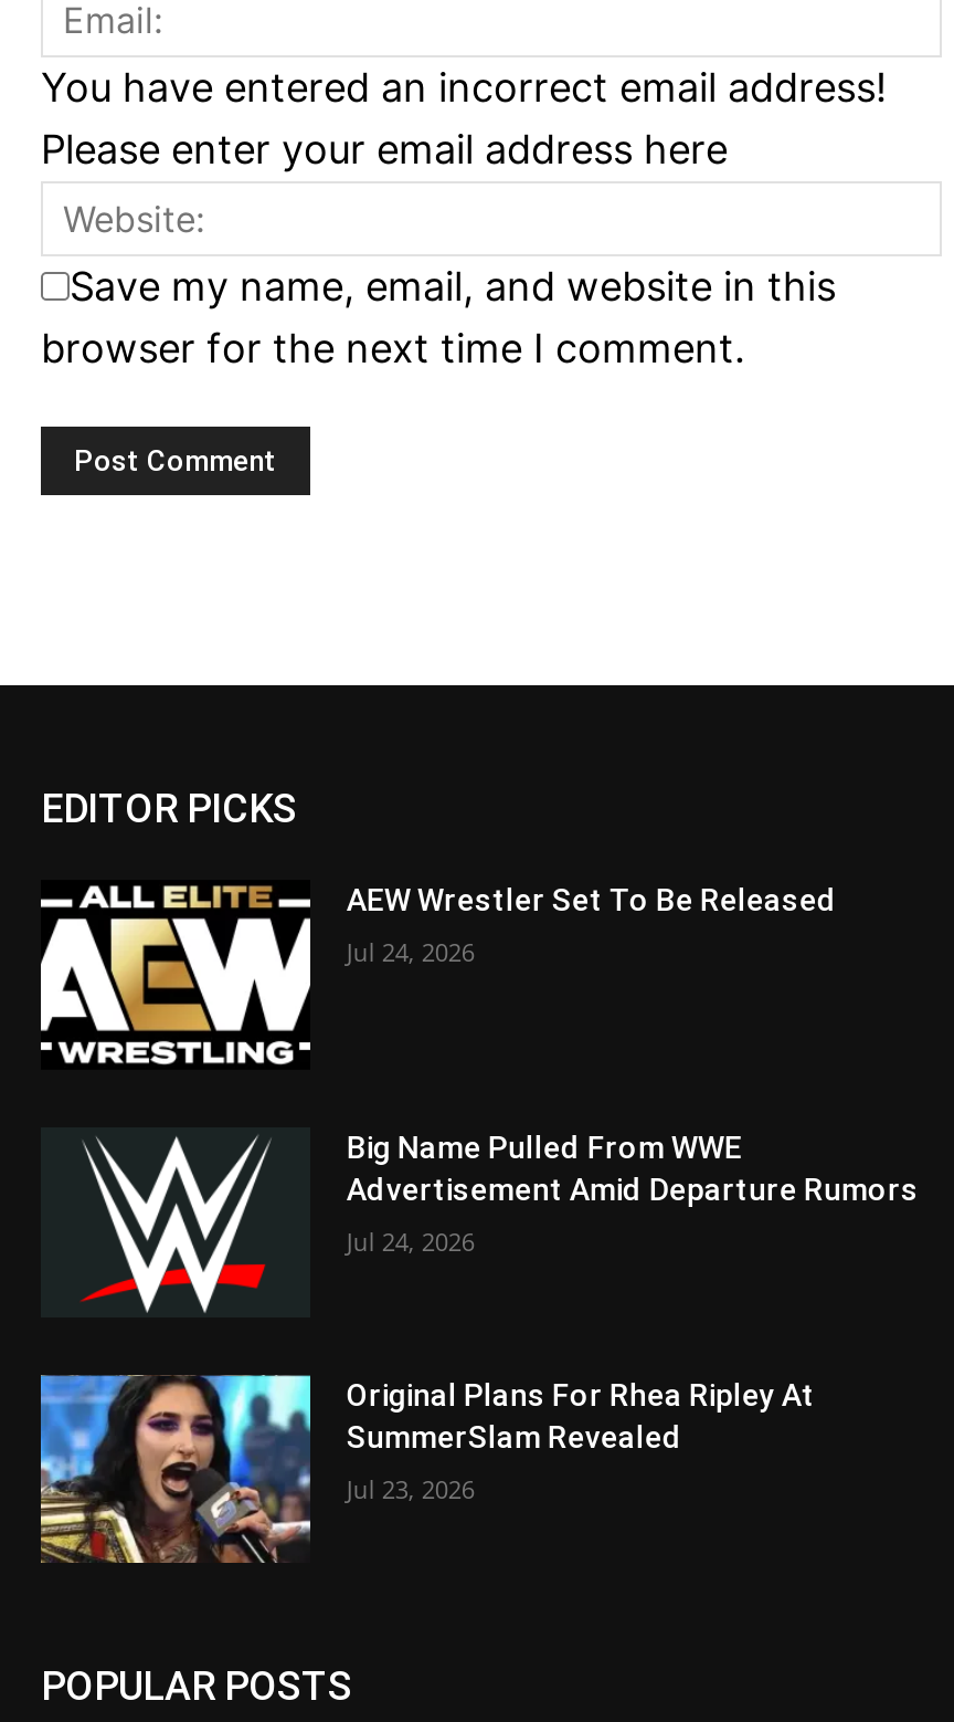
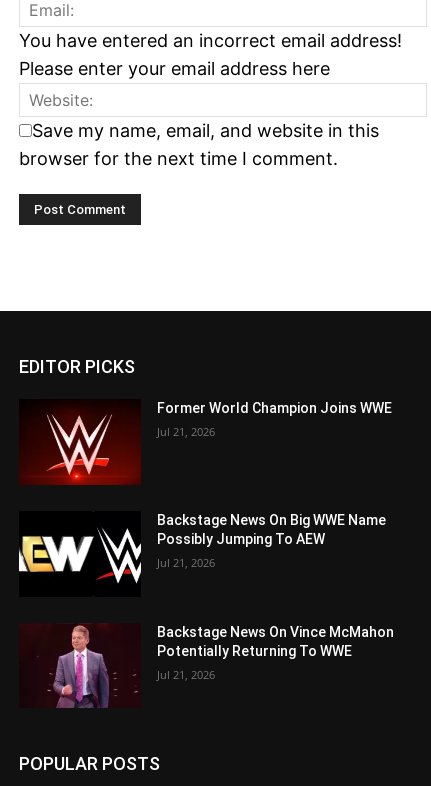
- [image]
- AEW Wrestler Set To Be Released
+ [image]
+ Former World Champion Joins WWE

- Jul 24, 2026
+ Jul 21, 2026

- [image]
- Big Name Pulled From WWE
- Advertisement Amid Departure Rumors
+ [image]
+ Backstage News On Big WWE Name
+ Possibly Jumping To AEW

- Jul 24, 2026
+ Jul 21, 2026

- [image]
- Original Plans For Rhea Ripley At
- SummerSlam Revealed
+ [image]
+ Backstage News On Vince McMahon
+ Potentially Returning To WWE

- Jul 23, 2026
+ Jul 21, 2026
